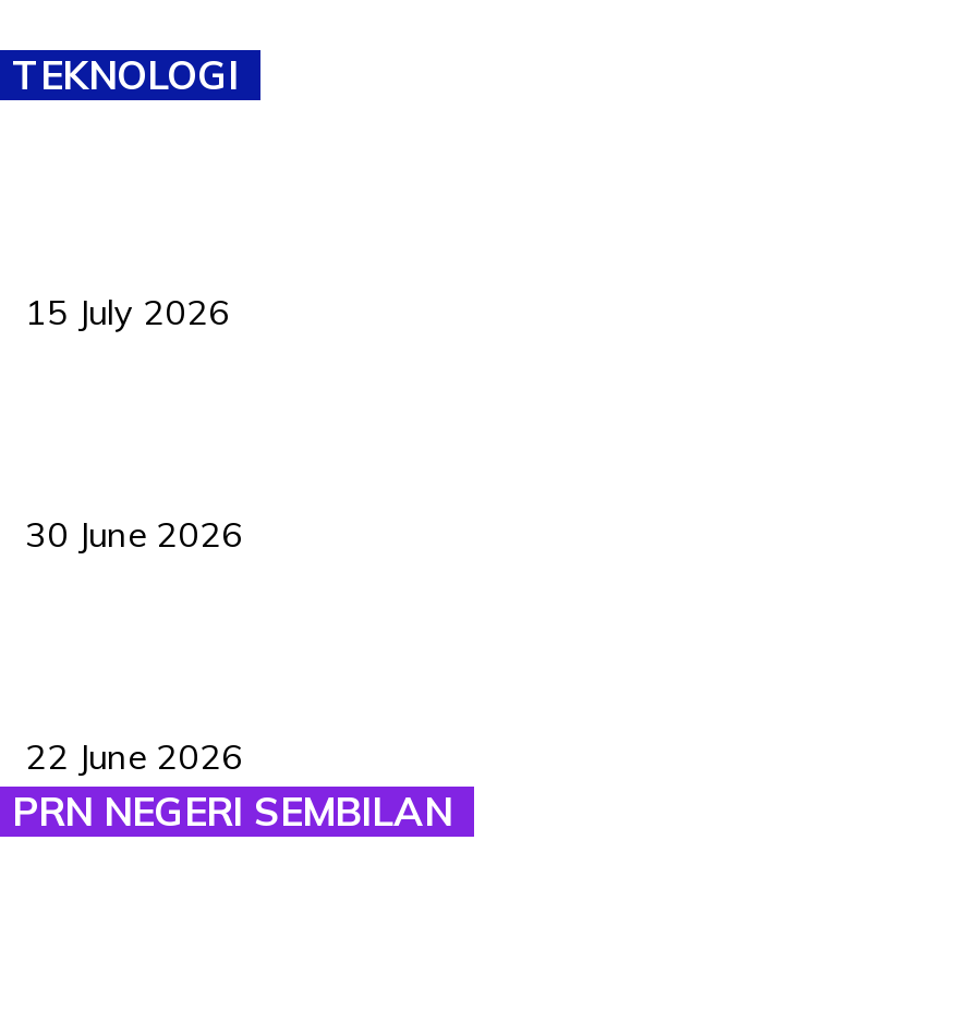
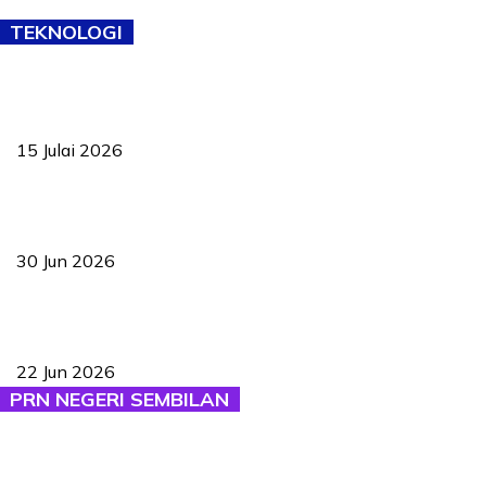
- 15 July 2026
+ 15 Julai 2026

- 30 June 2026
+ 30 Jun 2026

- 22 June 2026
+ 22 Jun 2026
